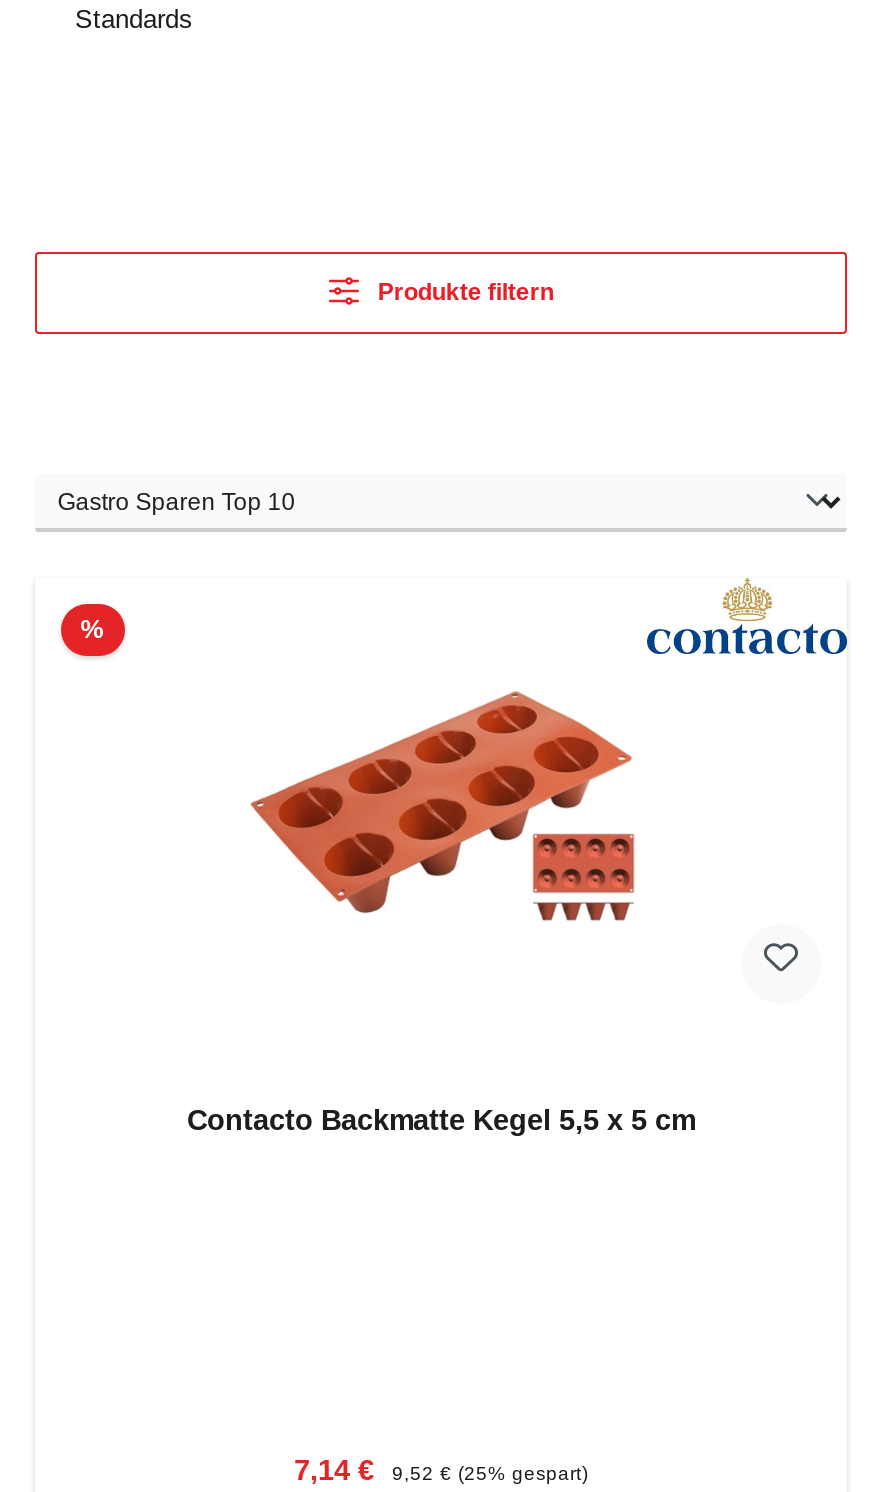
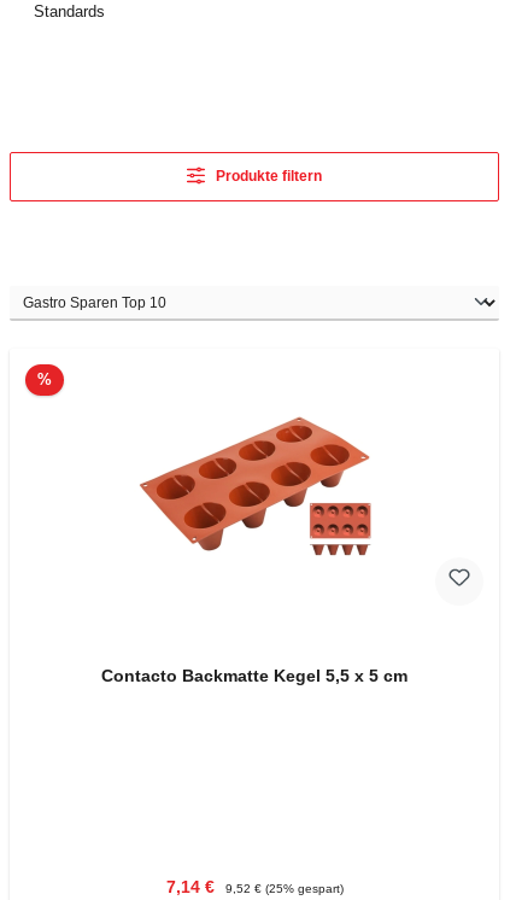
- [image]
